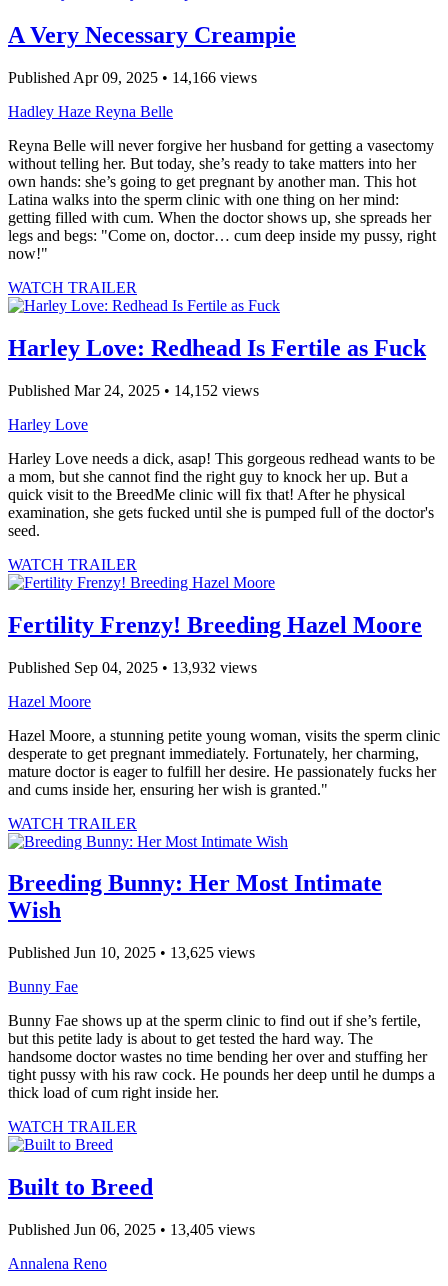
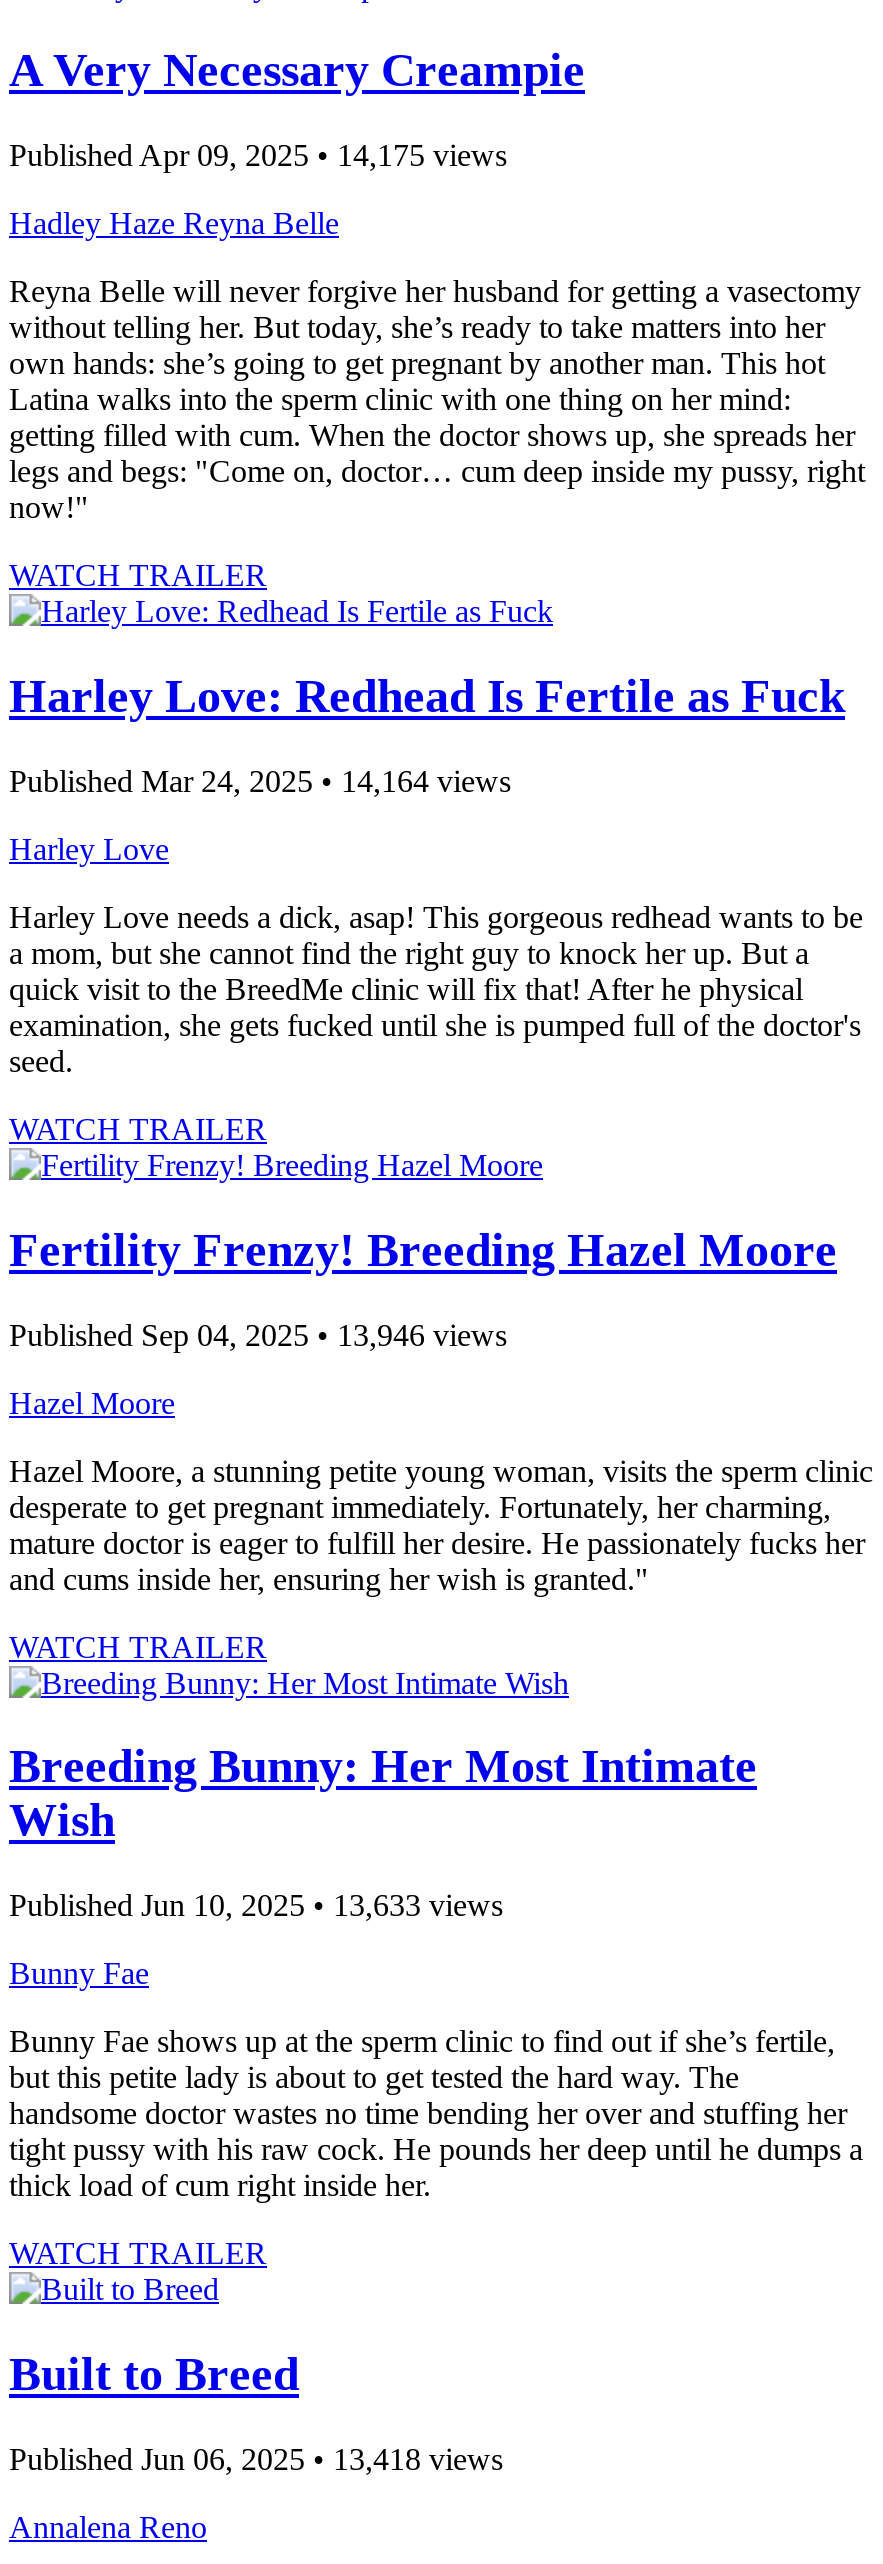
- Published Apr 09, 2025 • 14,166 views
+ Published Apr 09, 2025 • 14,175 views

- Published Mar 24, 2025 • 14,152 views
+ Published Mar 24, 2025 • 14,164 views

- Published Sep 04, 2025 • 13,932 views
+ Published Sep 04, 2025 • 13,946 views

- Published Jun 10, 2025 • 13,625 views
+ Published Jun 10, 2025 • 13,633 views

- Published Jun 06, 2025 • 13,405 views
+ Published Jun 06, 2025 • 13,418 views
